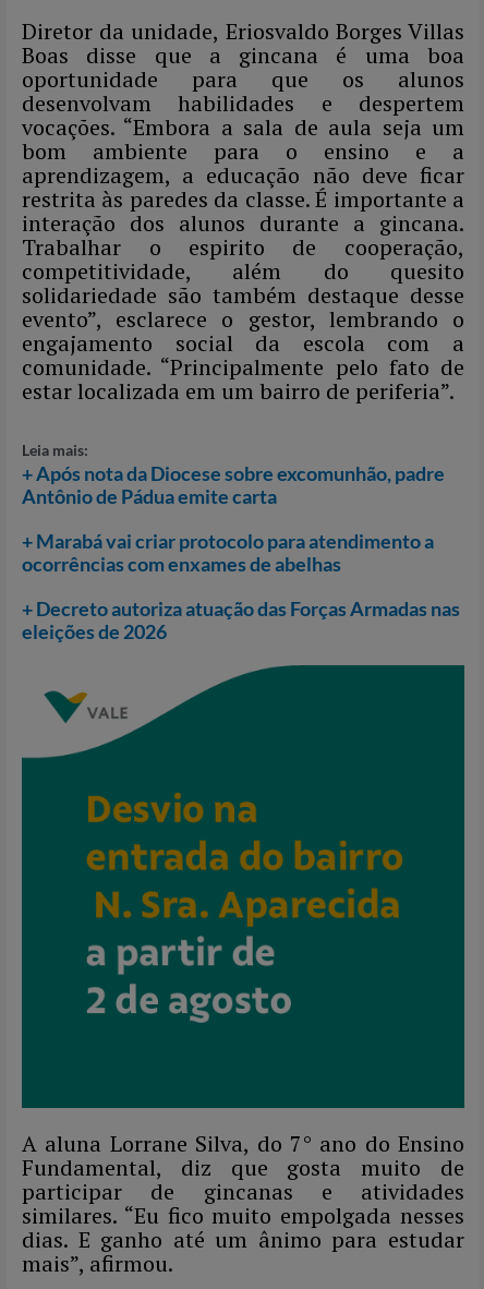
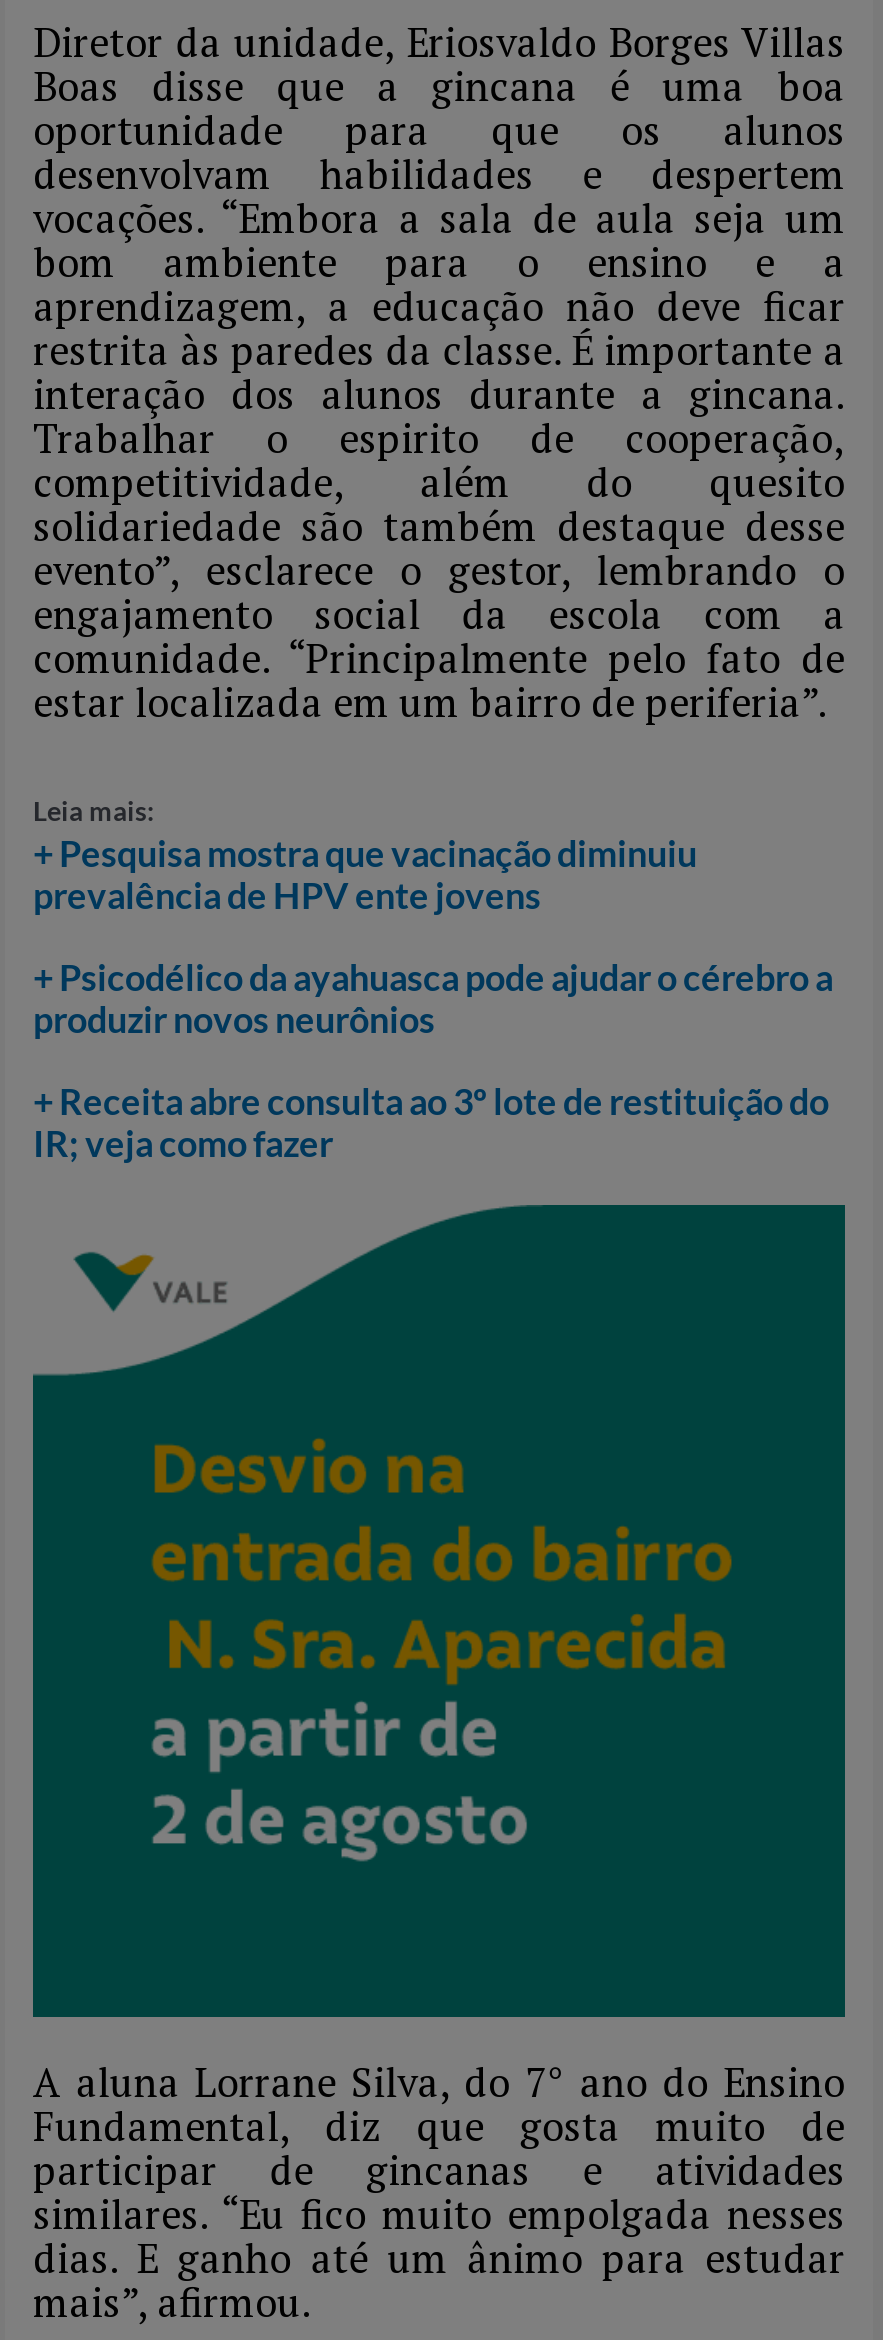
- + Após nota da Diocese sobre excomunhão, padre
- Antônio de Pádua emite carta
+ + Pesquisa mostra que vacinação diminuiu
+ prevalência de HPV ente jovens

- + Marabá vai criar protocolo para atendimento a
- ocorrências com enxames de abelhas
+ + Psicodélico da ayahuasca pode ajudar o cérebro a
+ produzir novos neurônios

- + Decreto autoriza atuação das Forças Armadas nas
- eleições de 2026
+ + Receita abre consulta ao 3º lote de restituição do
+ IR; veja como fazer
